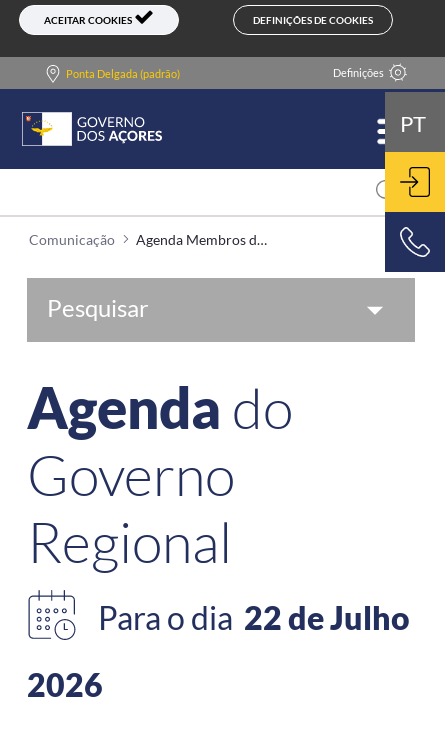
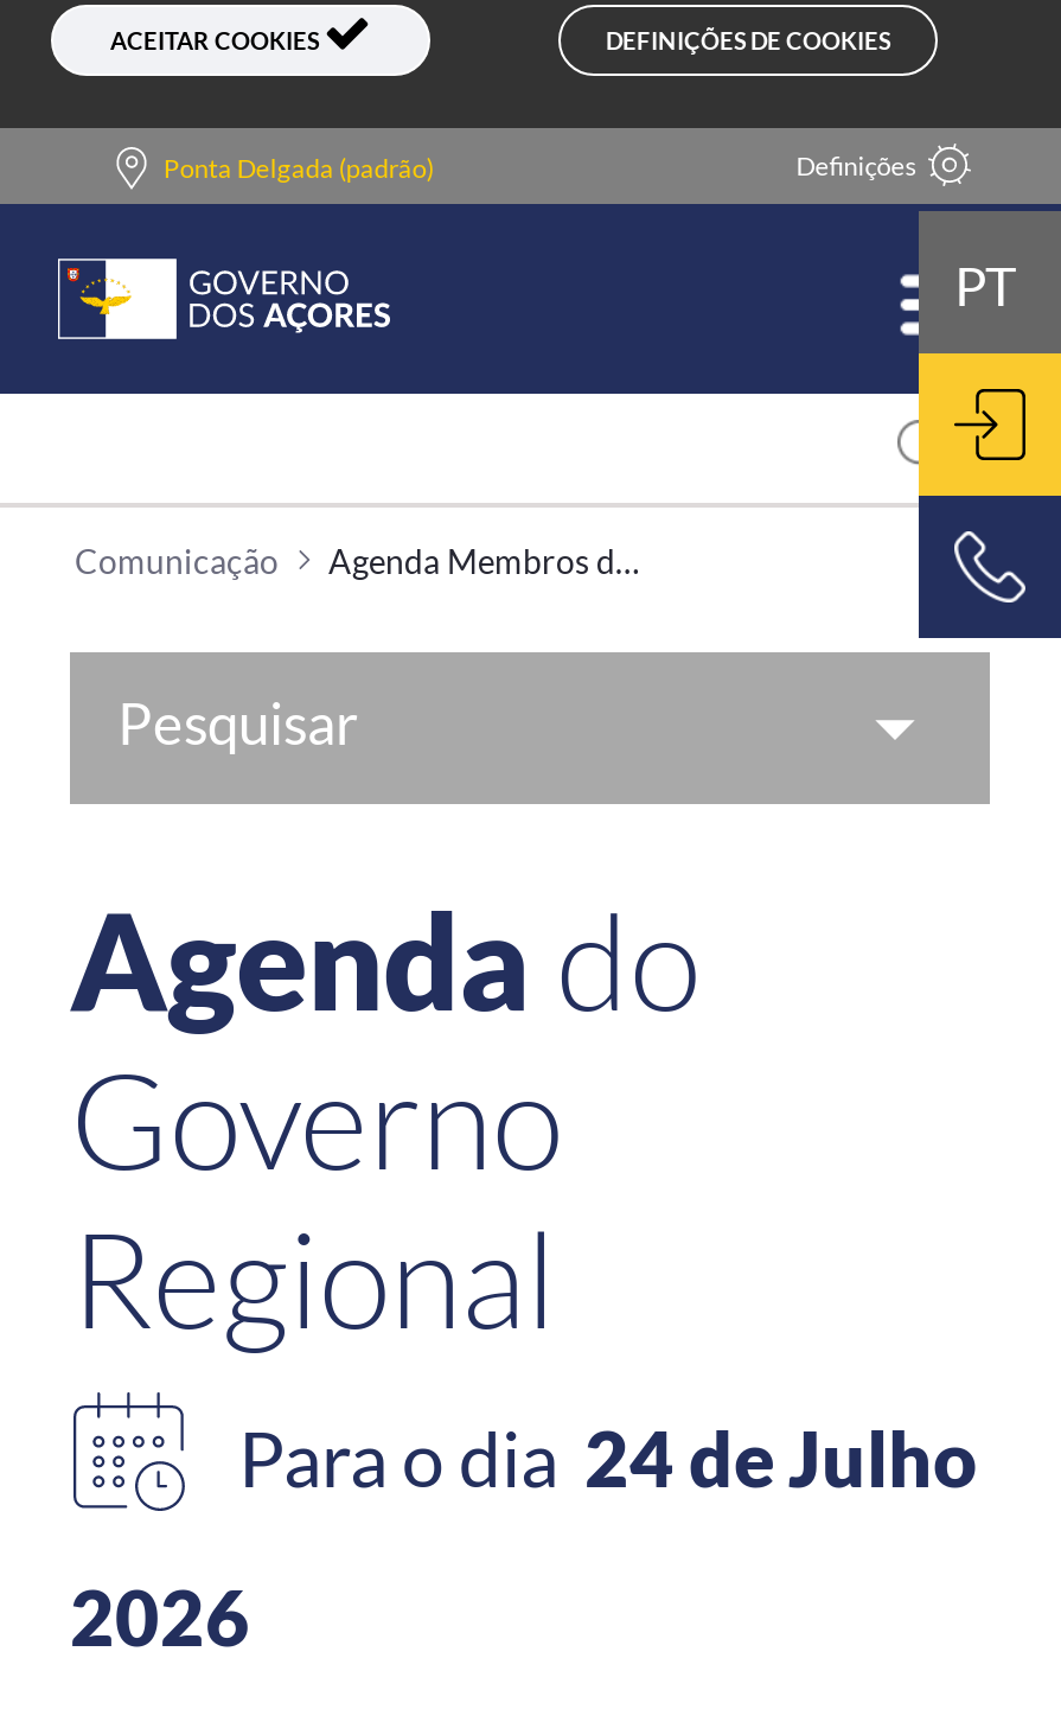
- Para o dia 22 de Julho
+ Para o dia 24 de Julho
